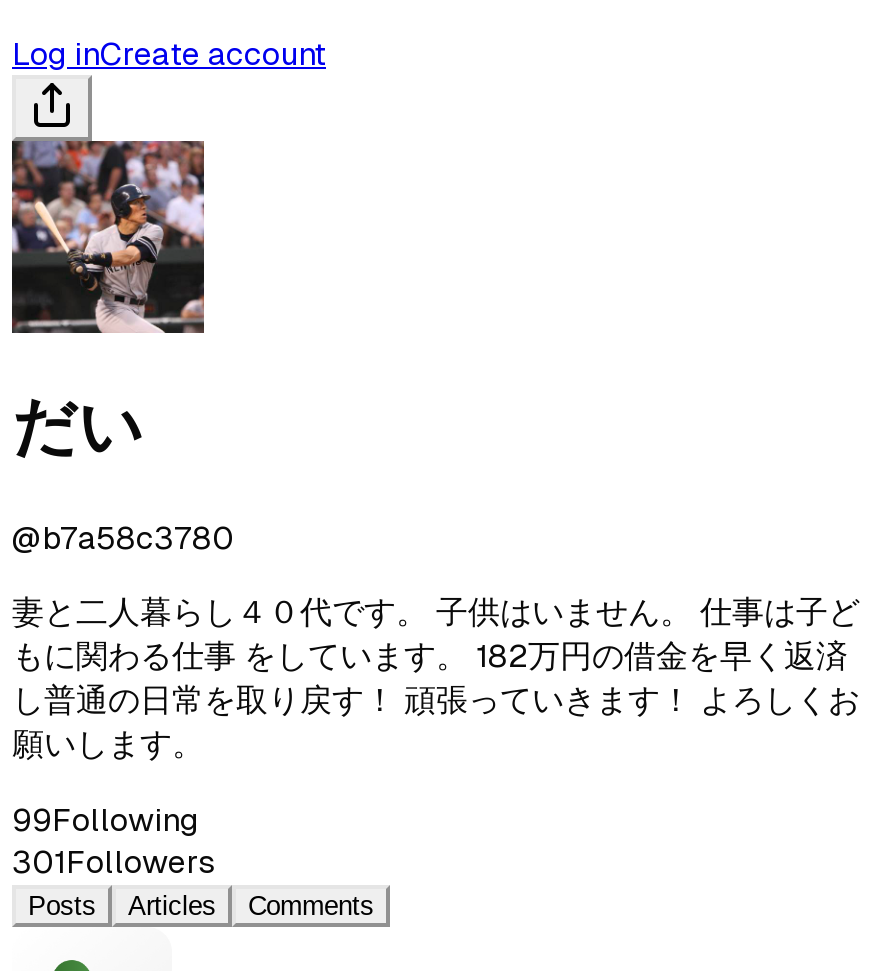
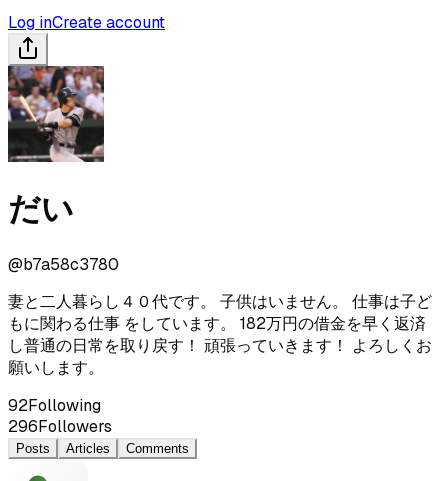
- 99Following
+ 92Following

- 301Followers
+ 296Followers
